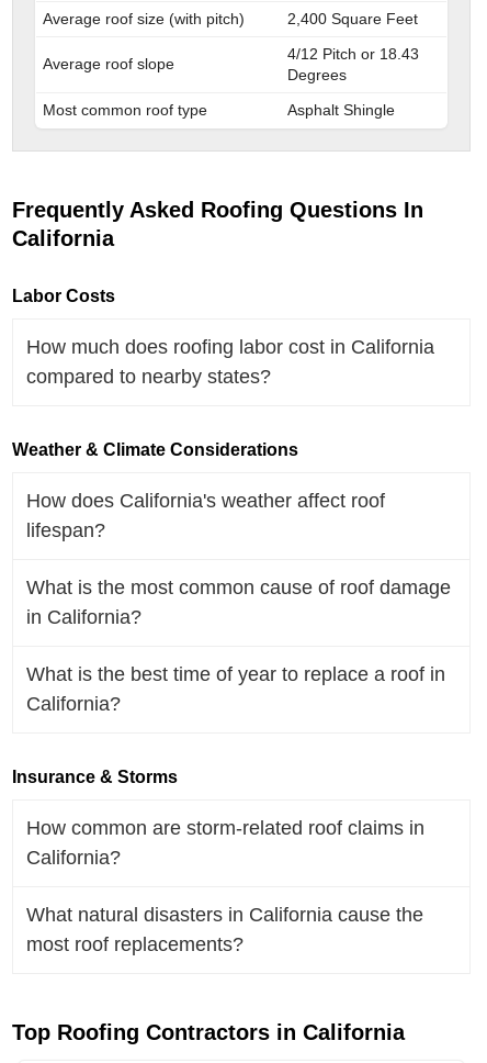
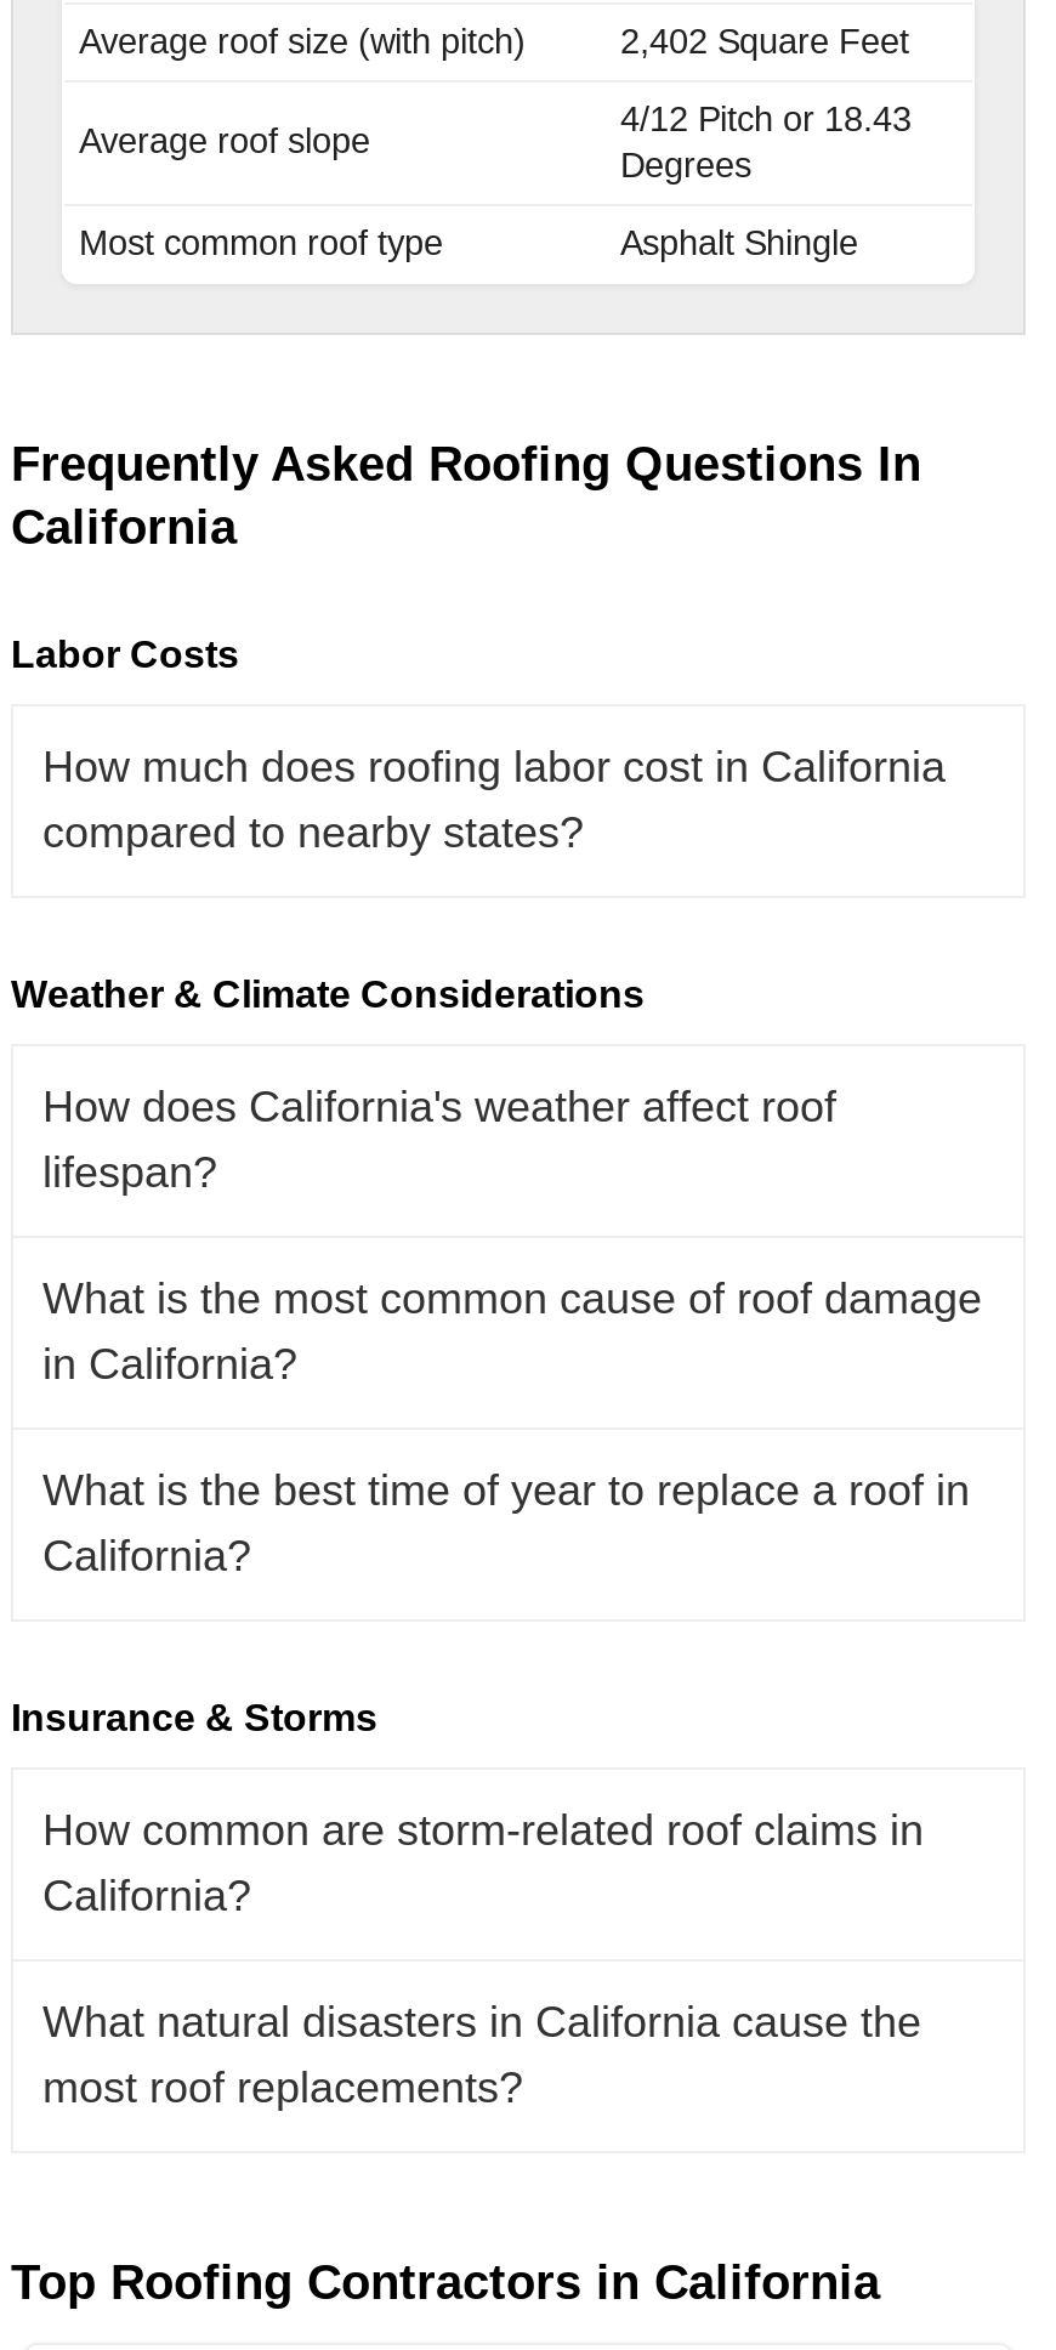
- 2,400 Square Feet
+ 2,402 Square Feet
